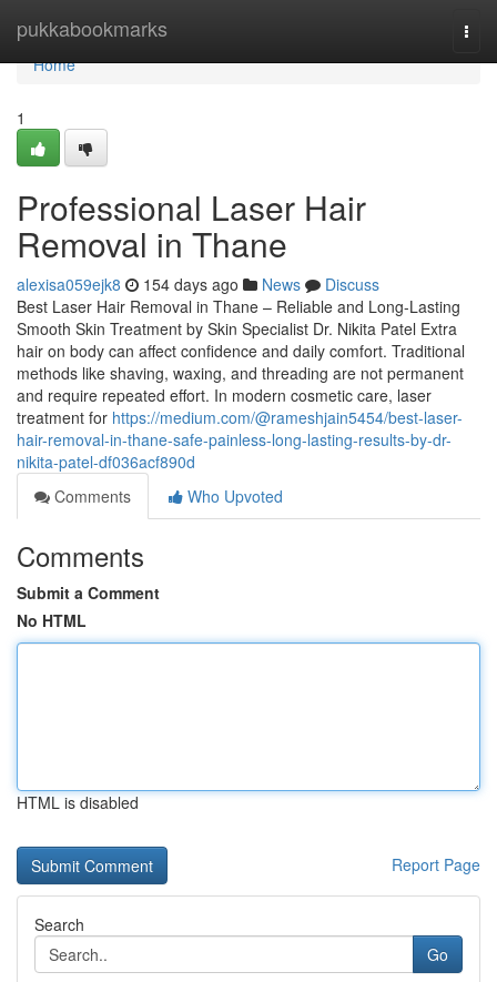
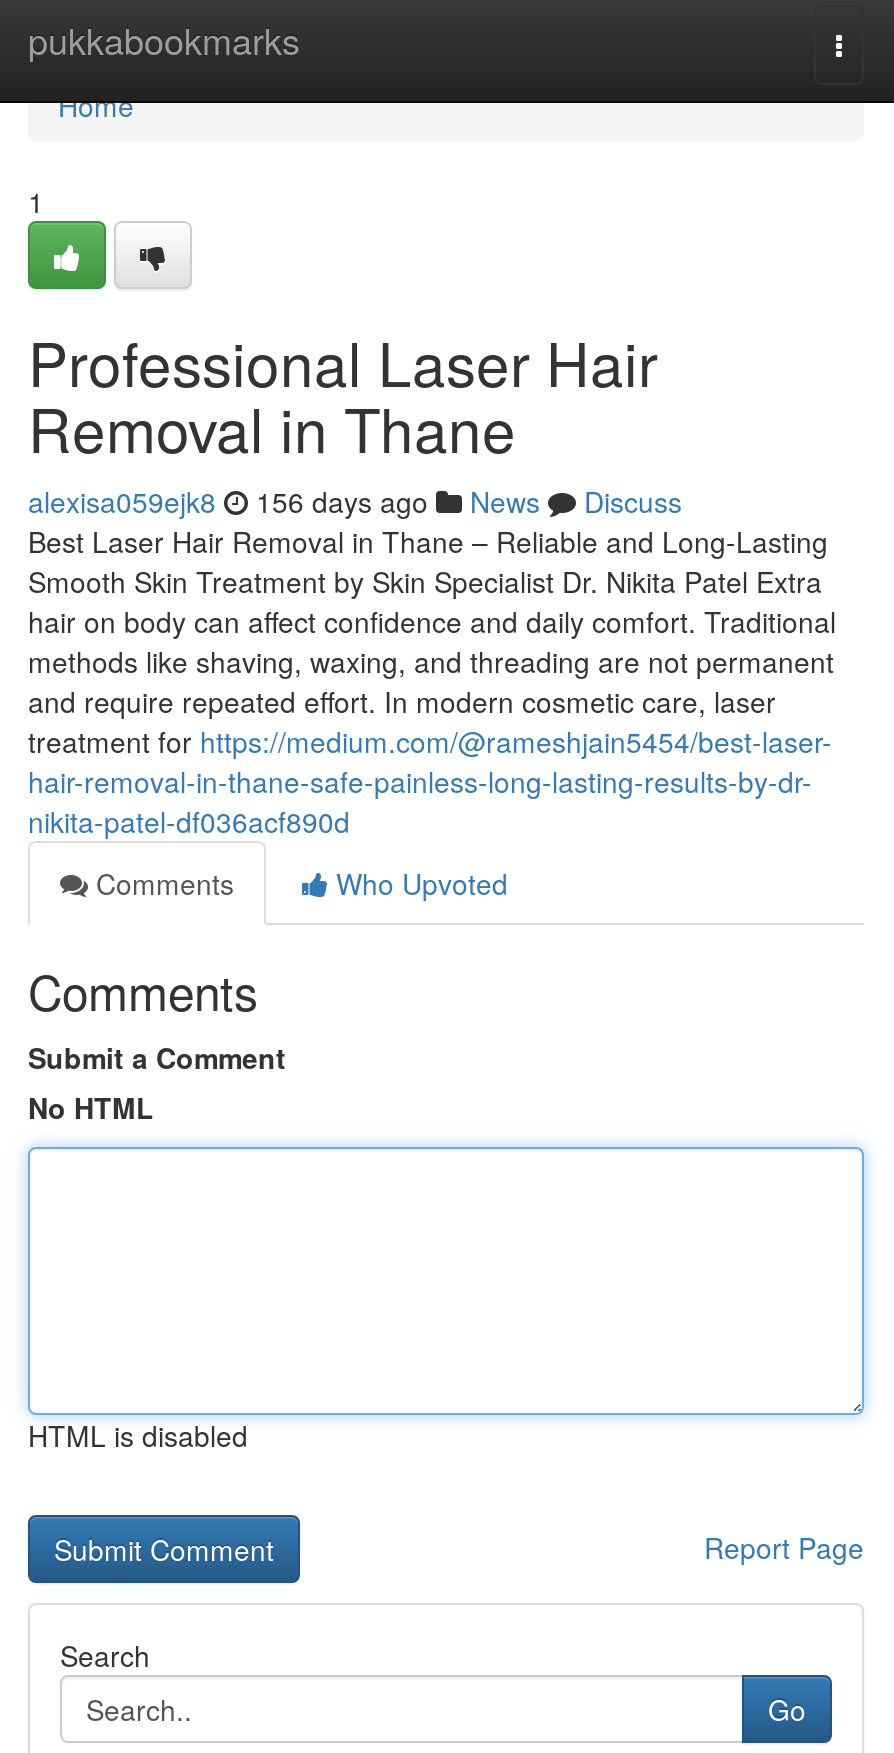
- alexisa059ejk8 154 days ago News Discuss
+ alexisa059ejk8 156 days ago News Discuss
